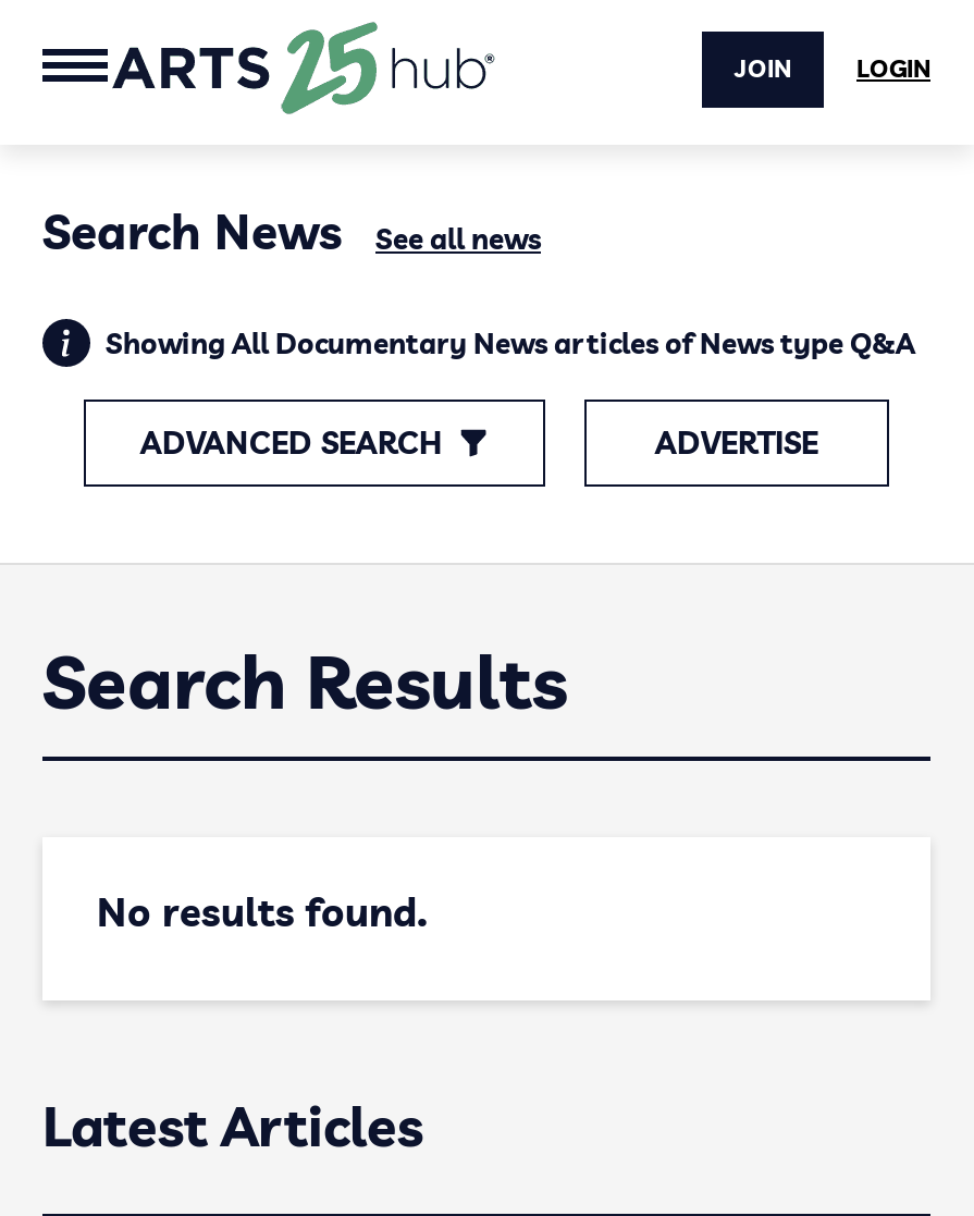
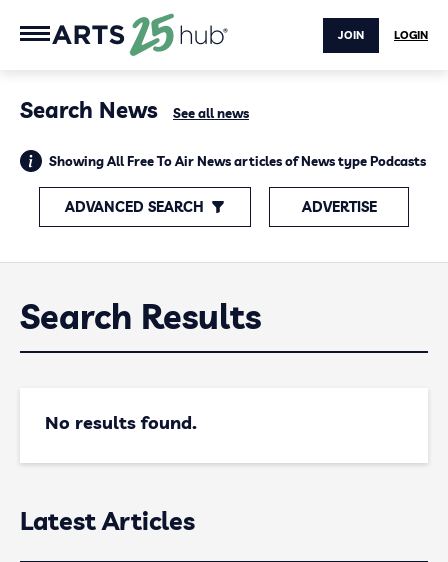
- Showing All Documentary News articles of News type Q&A
+ Showing All Free To Air News articles of News type Podcasts
